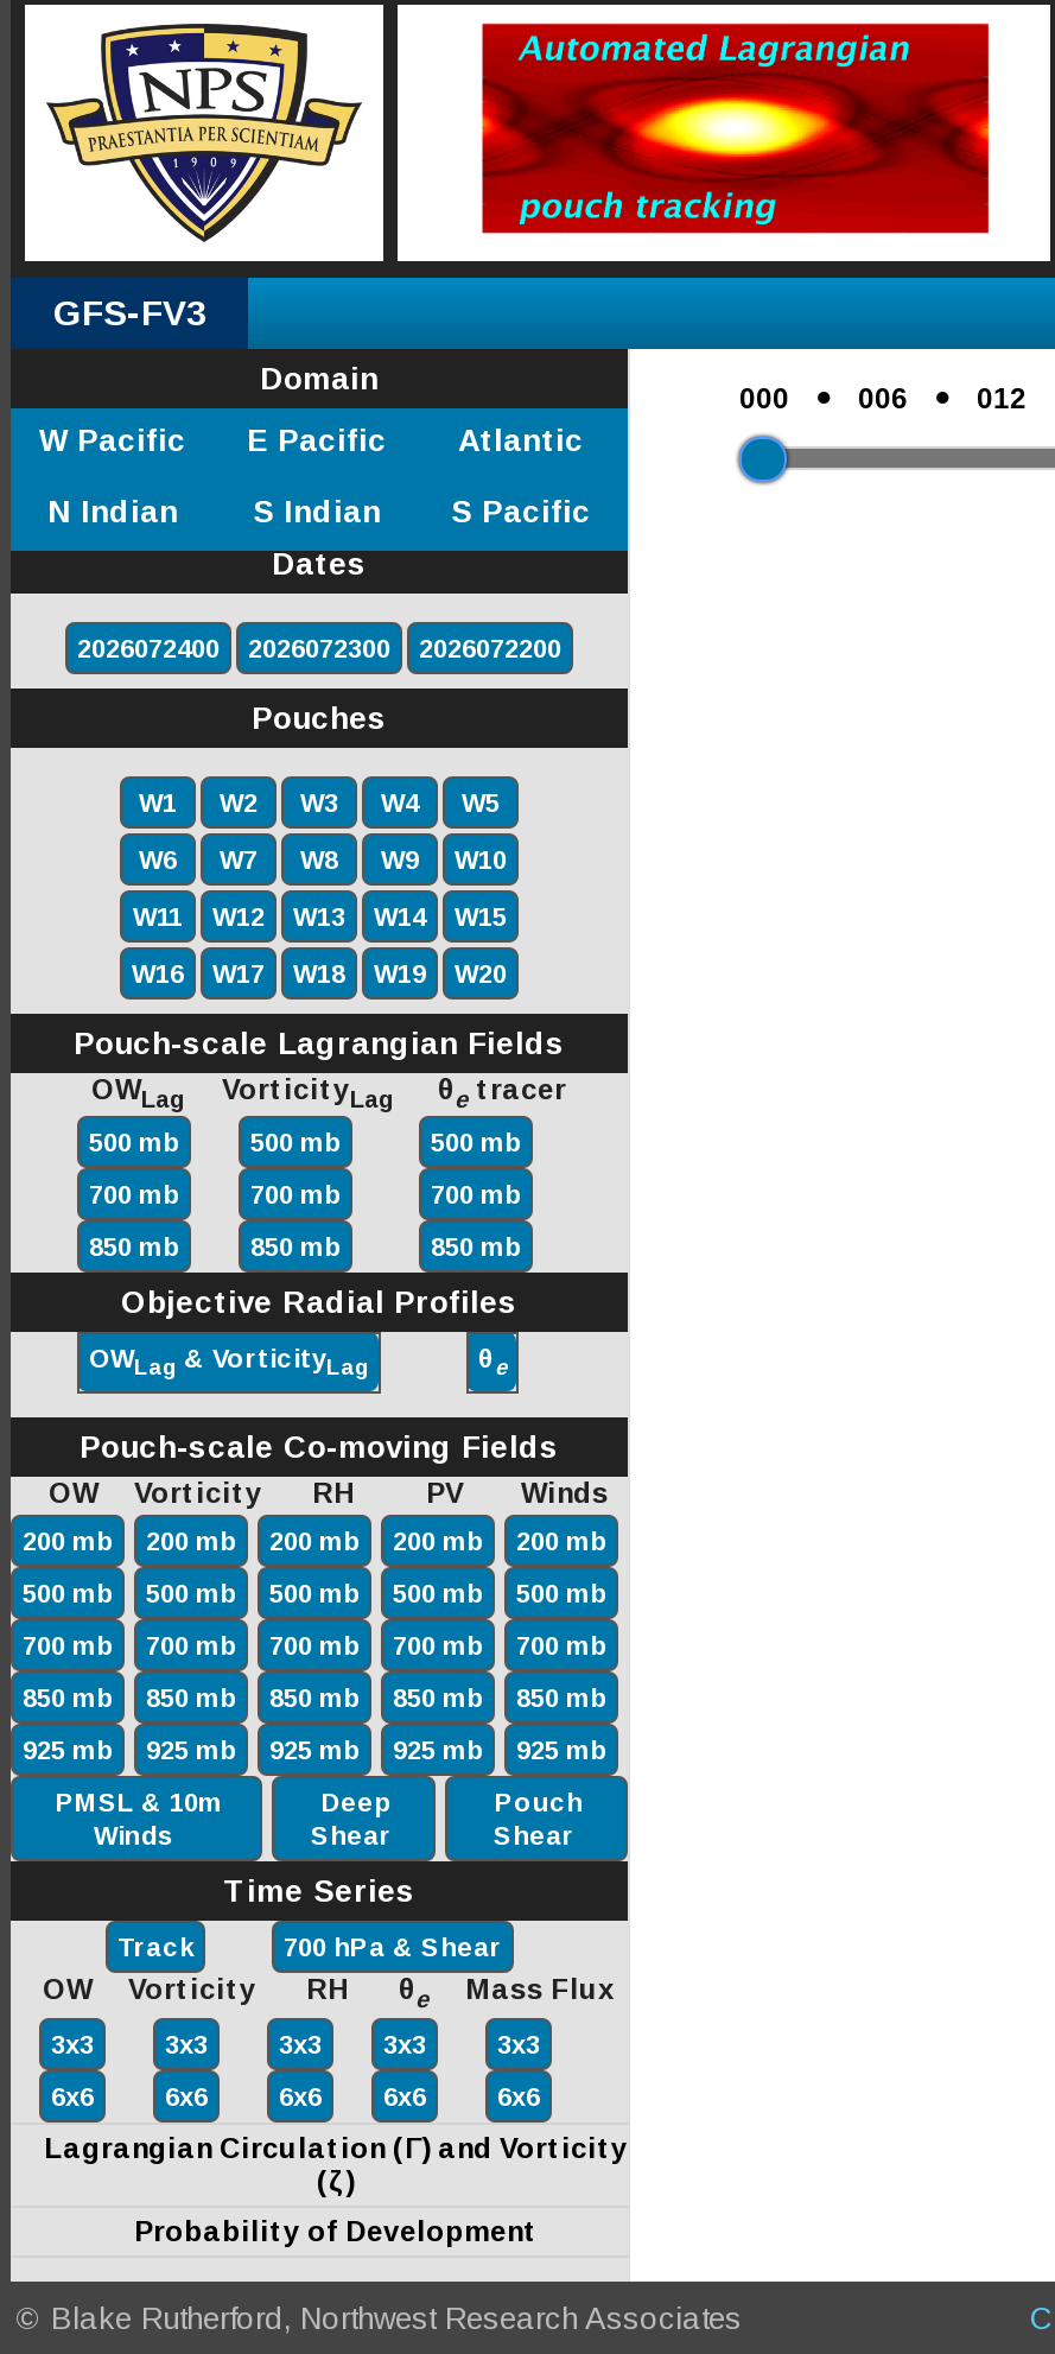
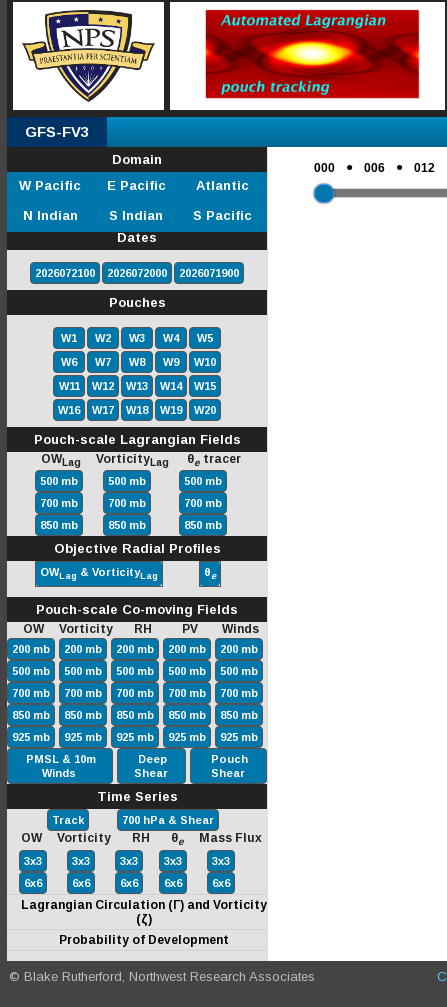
- 2026072400
+ 2026072100

- 2026072300
+ 2026072000

- 2026072200
+ 2026071900
